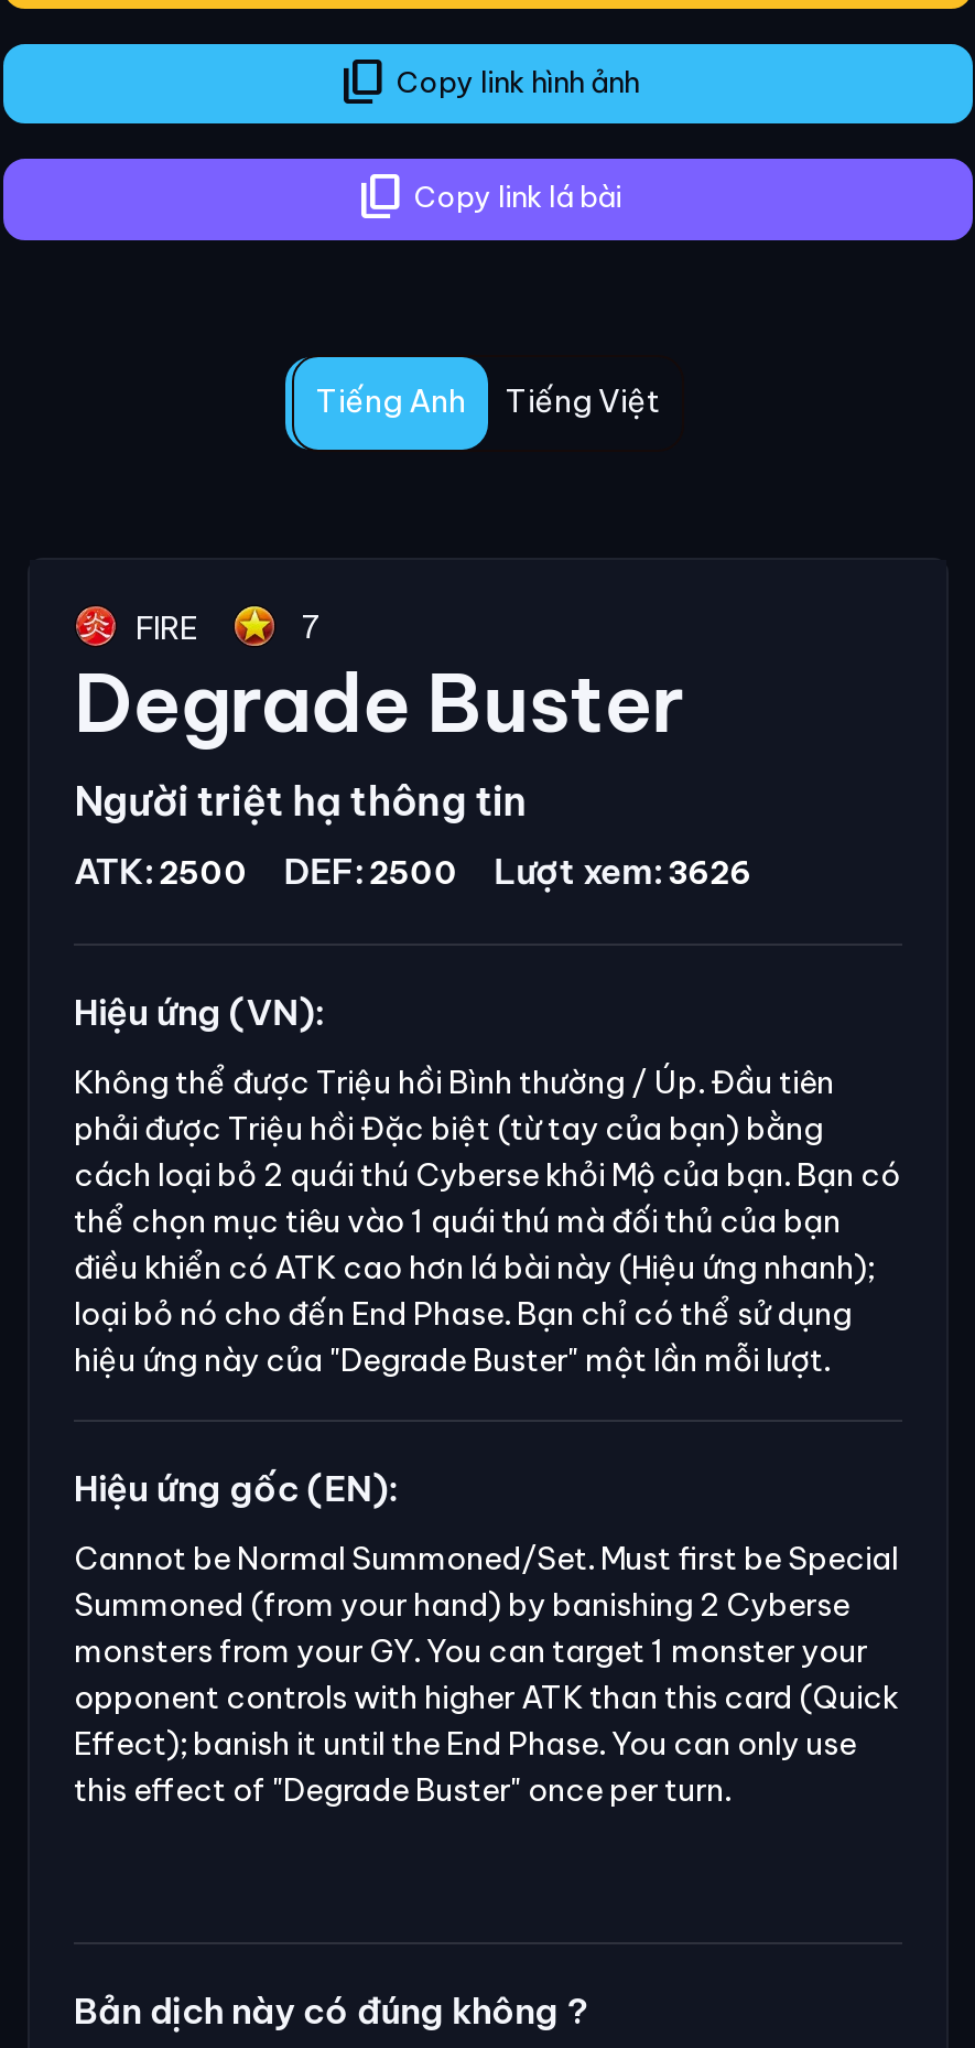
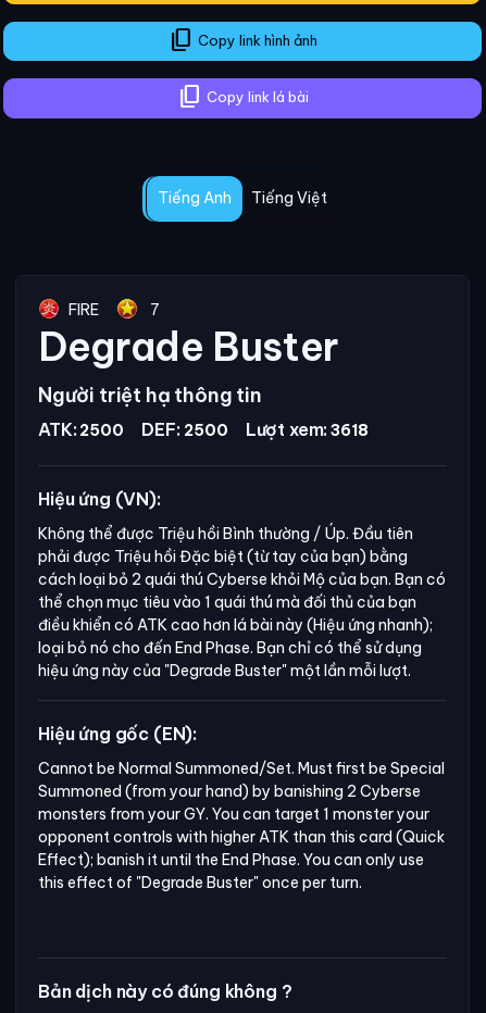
- ATK: 2500 DEF: 2500 Lượt xem: 3626
+ ATK: 2500 DEF: 2500 Lượt xem: 3618
